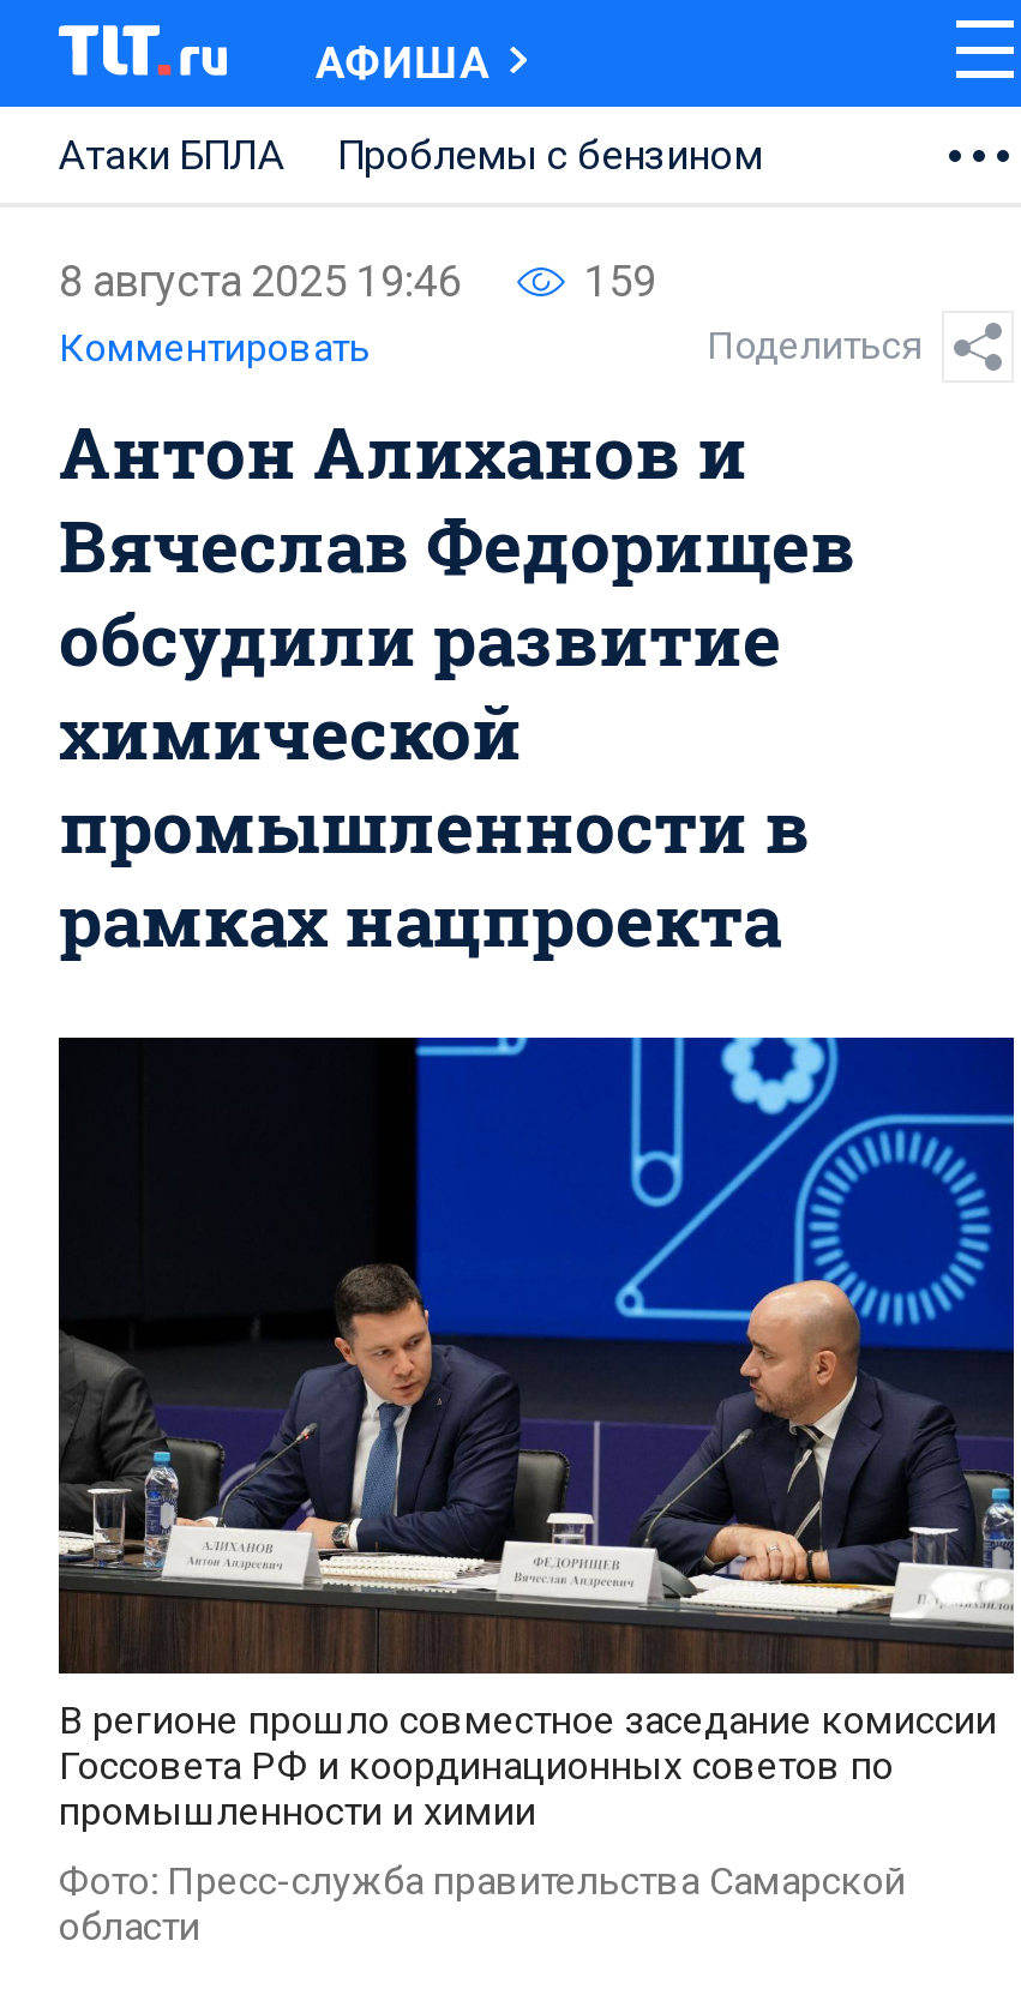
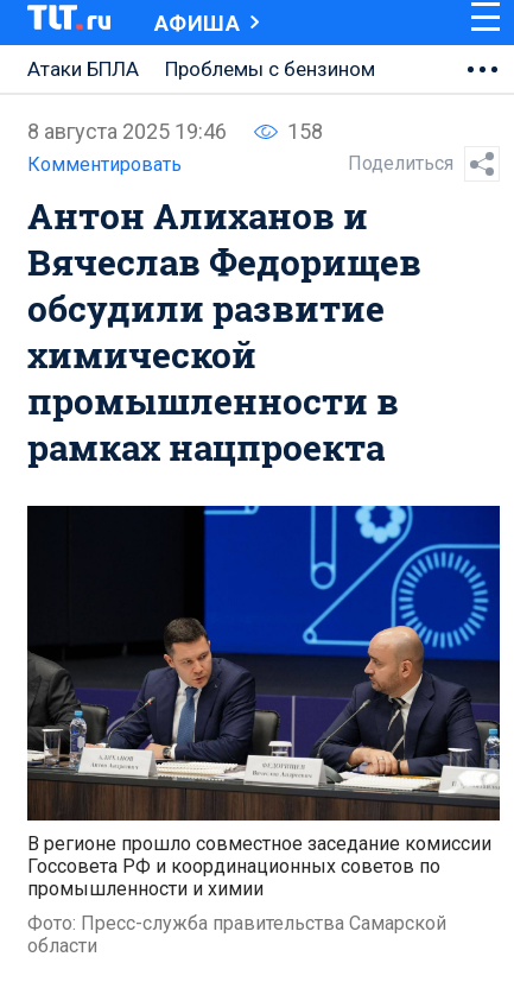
- 159
+ 158
